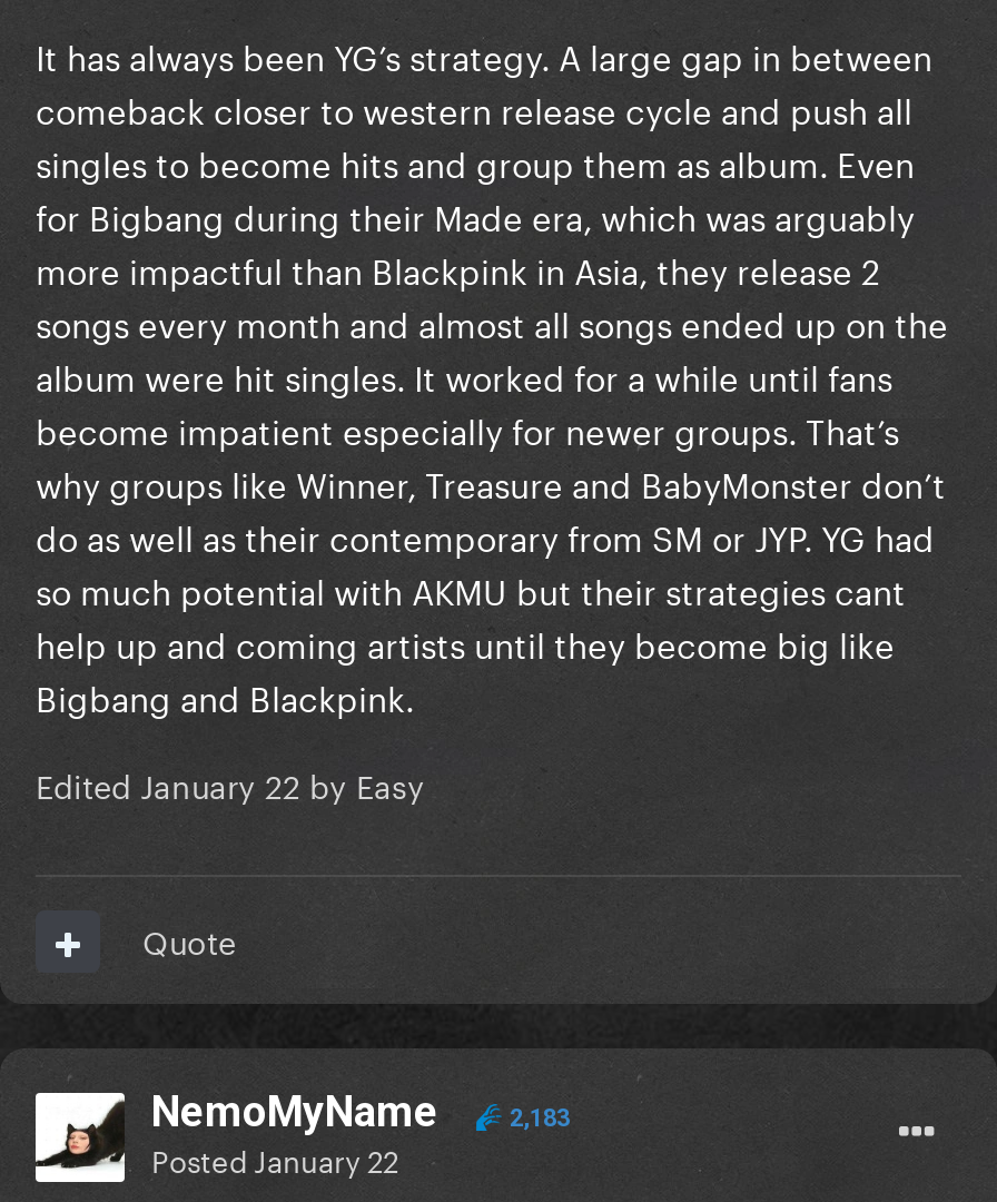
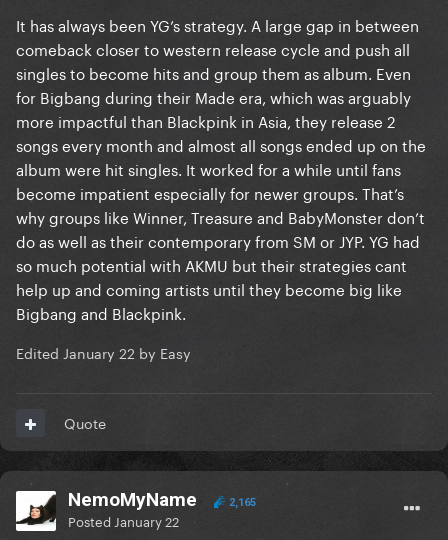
- 2,183
+ 2,165
